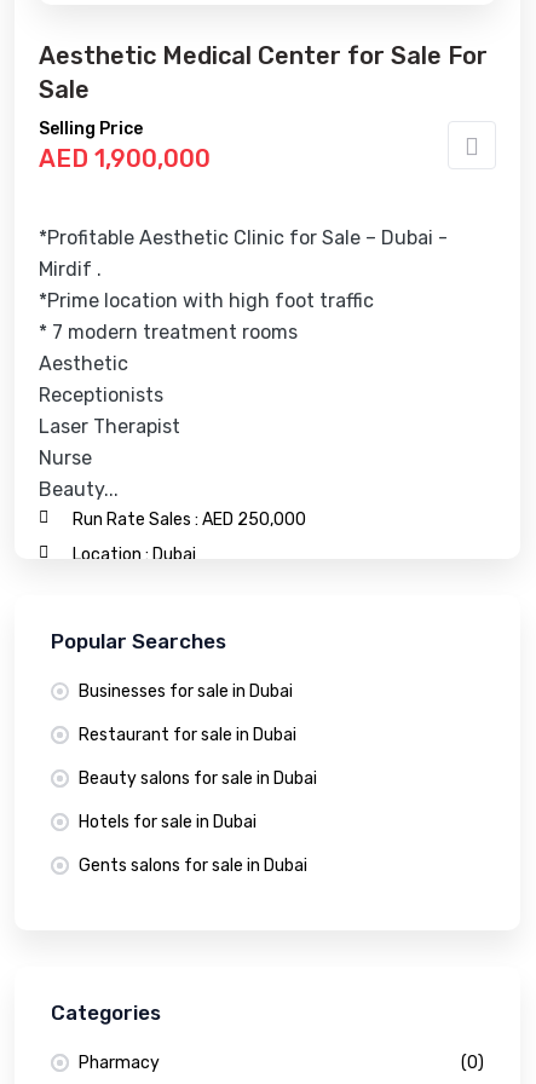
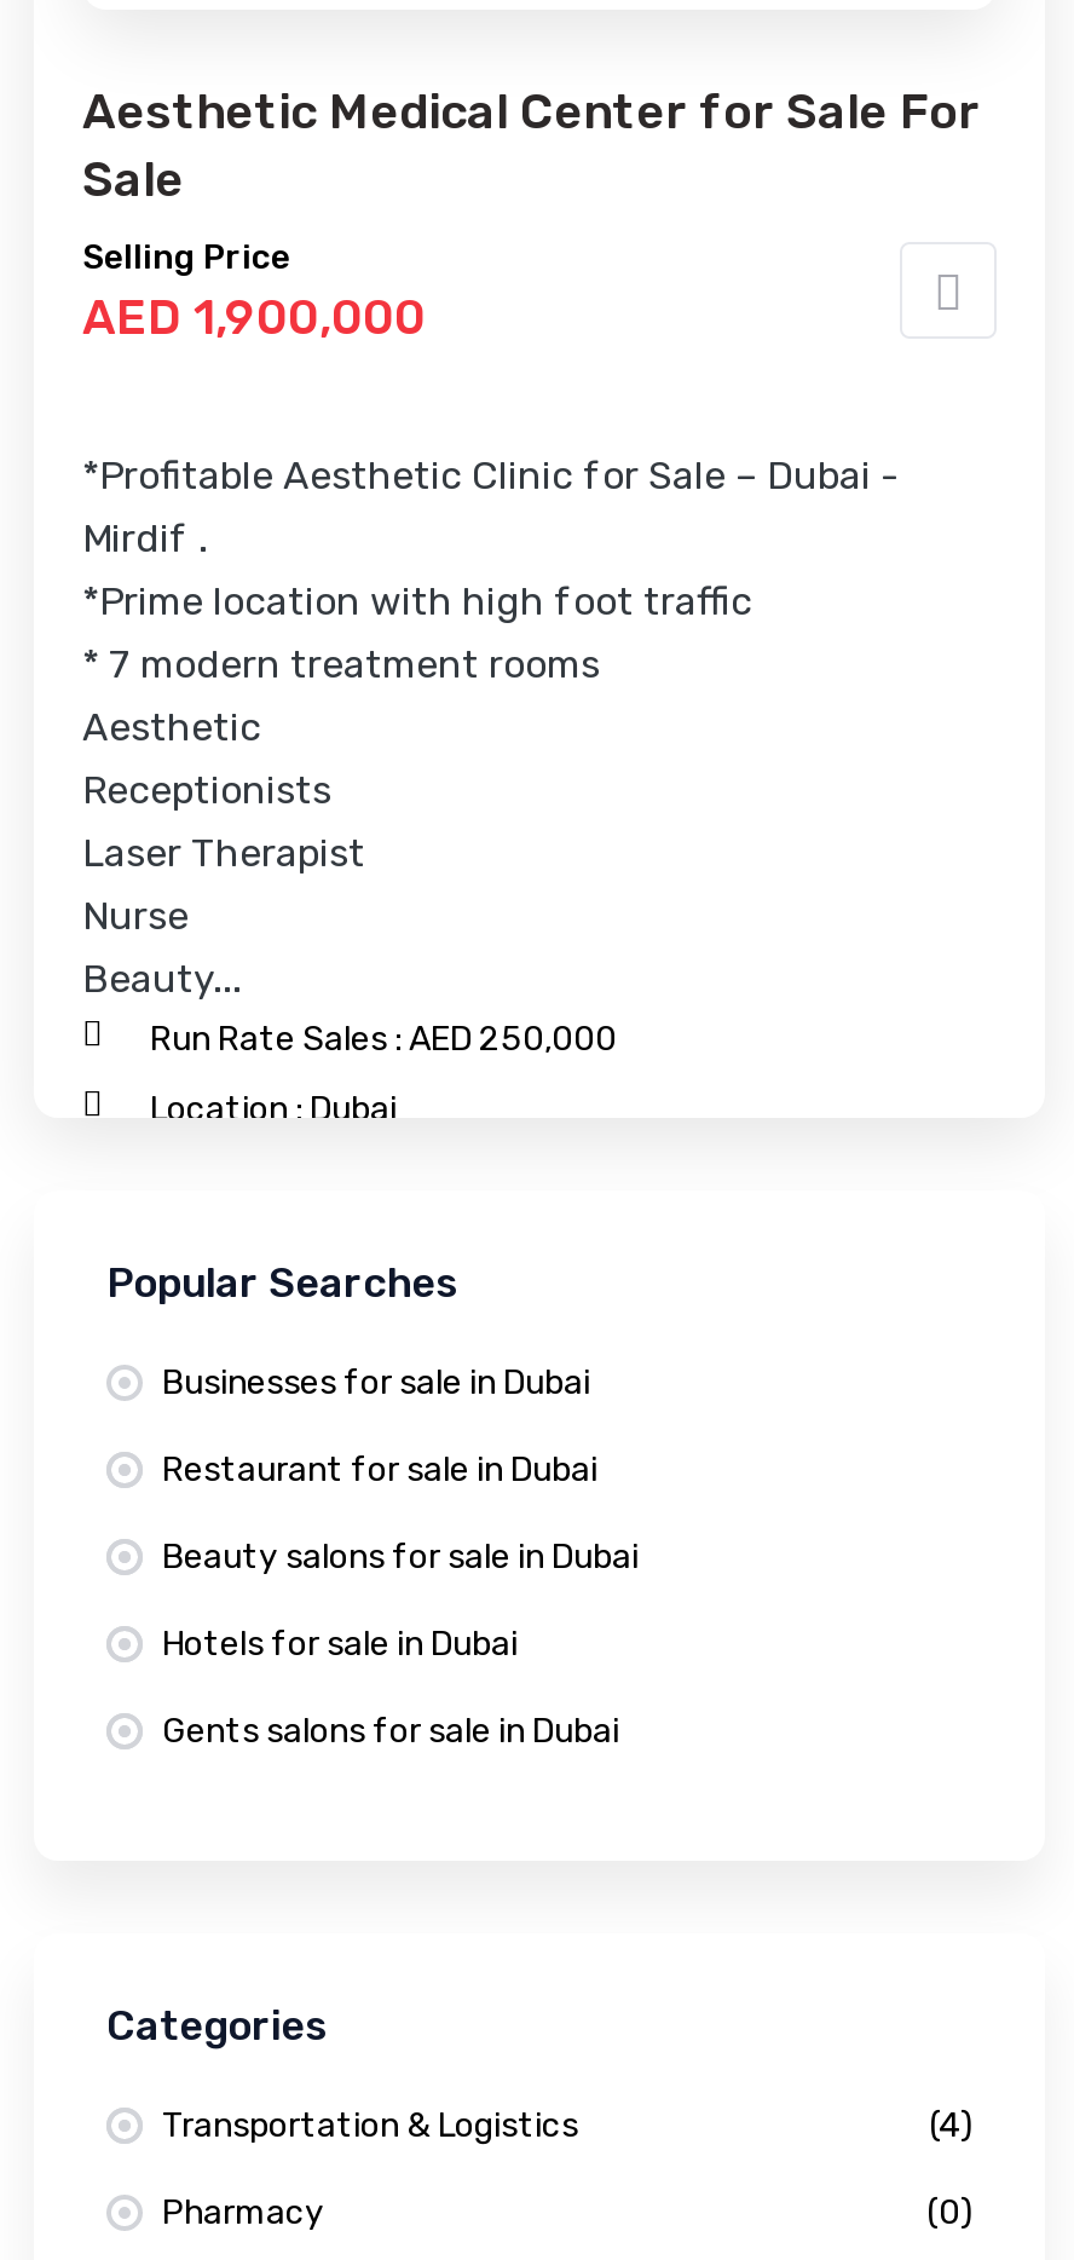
+ Transportation & Logistics
+ (4)
